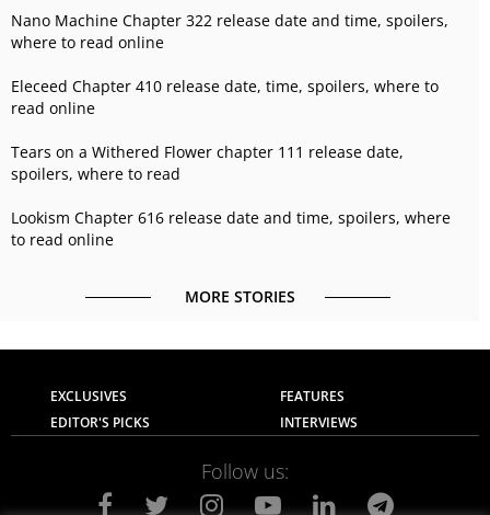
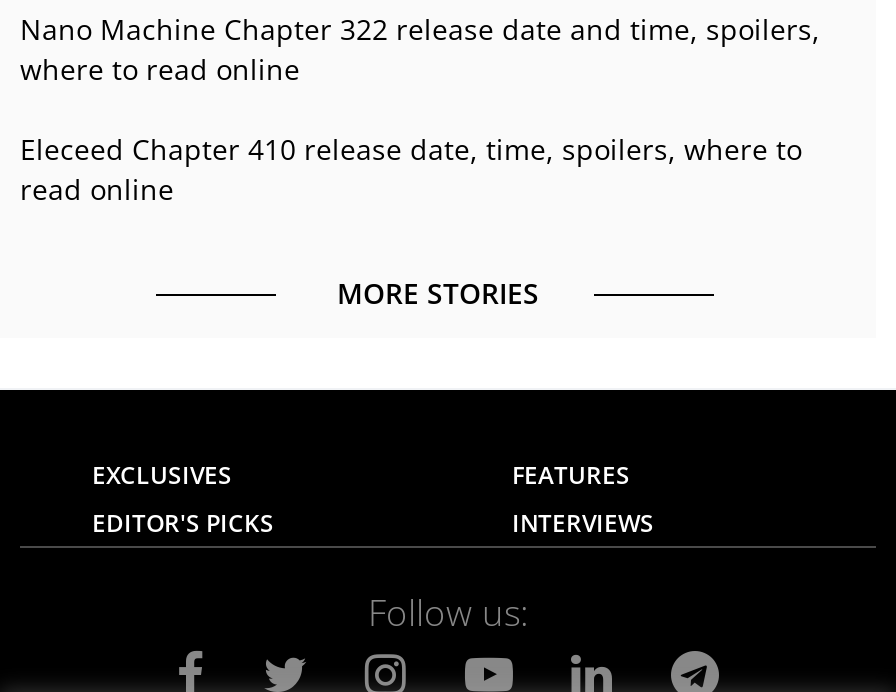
- Tears on a Withered Flower chapter 111 release date,
- spoilers, where to read
- Lookism Chapter 616 release date and time, spoilers, where
- to read online
